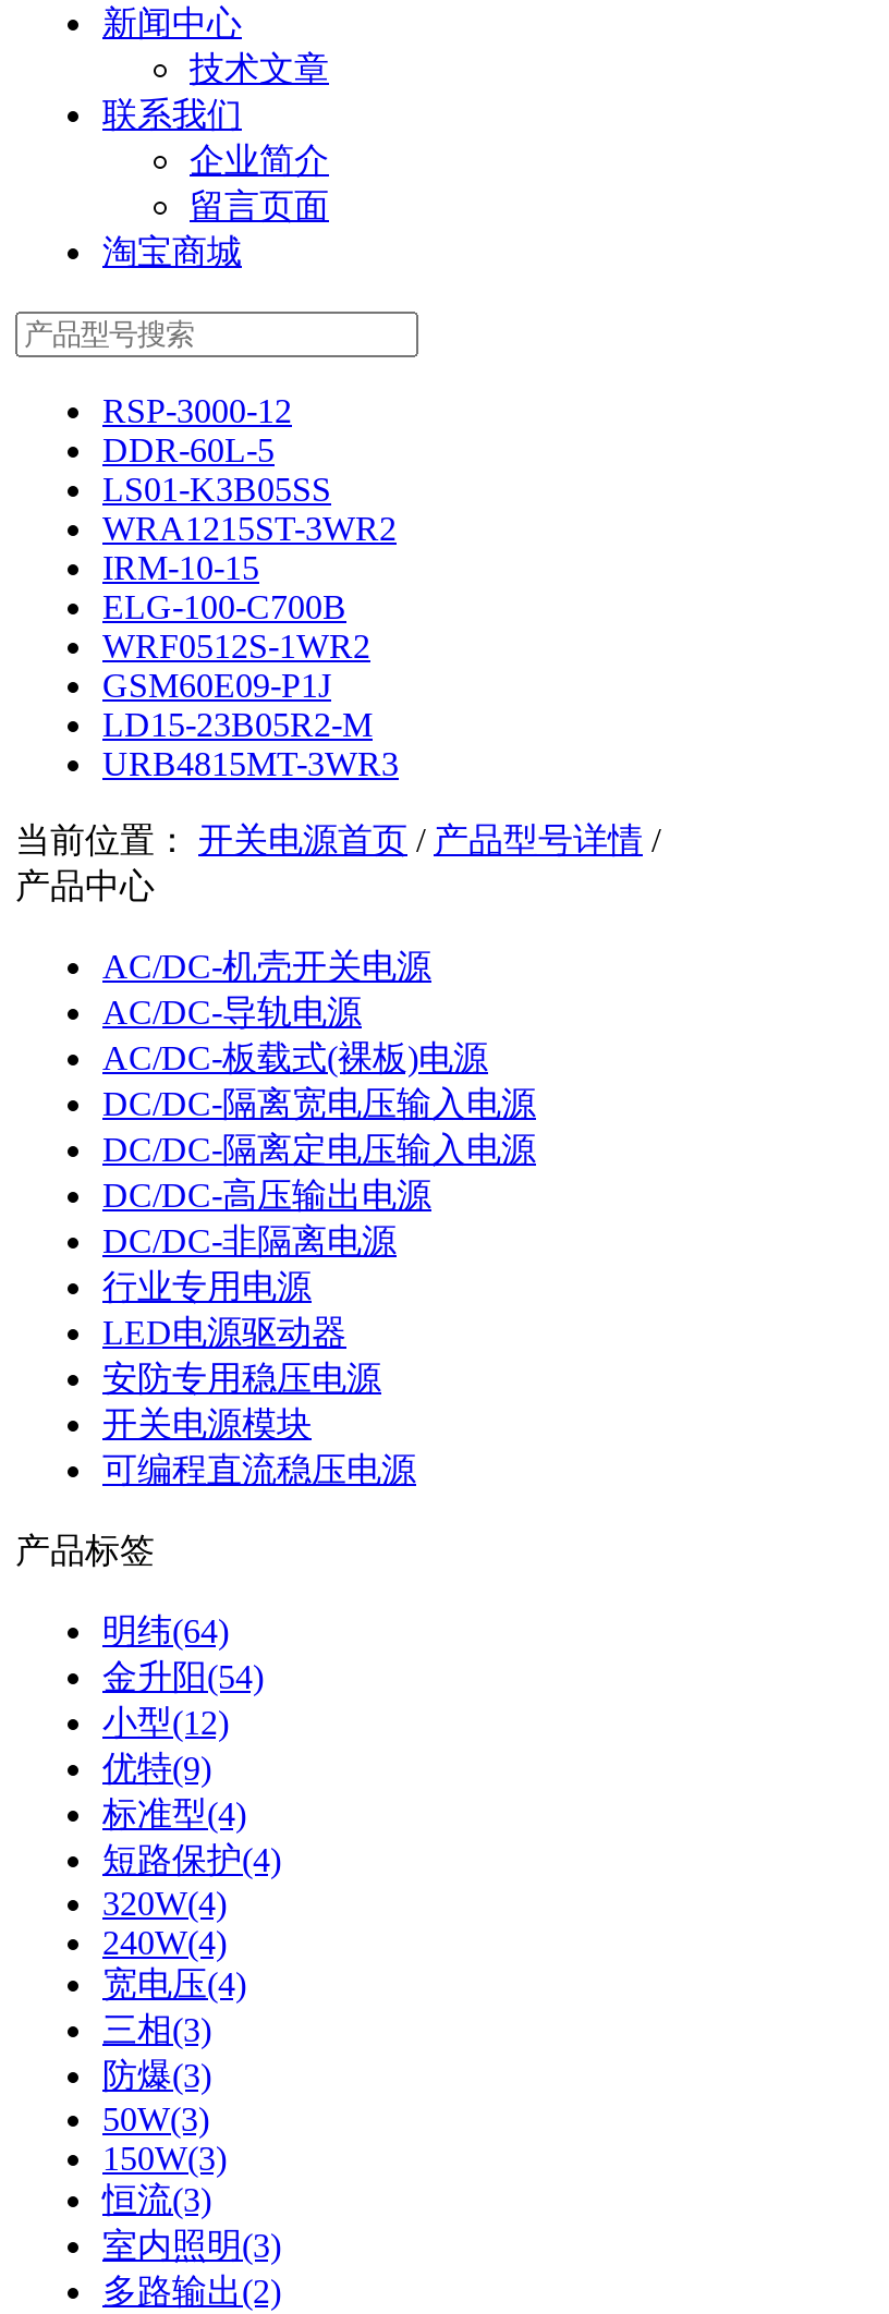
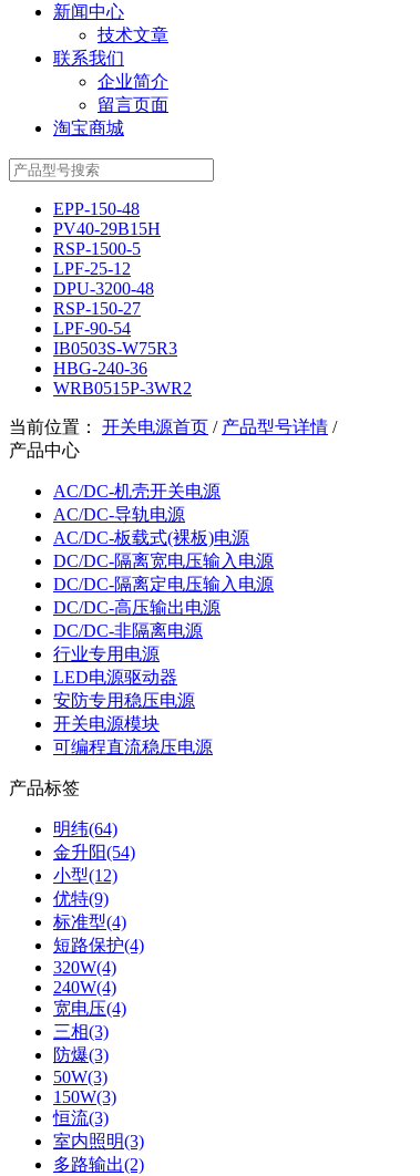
- RSP-3000-12
- DDR-60L-5
- LS01-K3B05SS
- WRA1215ST-3WR2
- IRM-10-15
- ELG-100-C700B
- WRF0512S-1WR2
- GSM60E09-P1J
- LD15-23B05R2-M
- URB4815MT-3WR3
+ EPP-150-48
+ PV40-29B15H
+ RSP-1500-5
+ LPF-25-12
+ DPU-3200-48
+ RSP-150-27
+ LPF-90-54
+ IB0503S-W75R3
+ HBG-240-36
+ WRB0515P-3WR2
